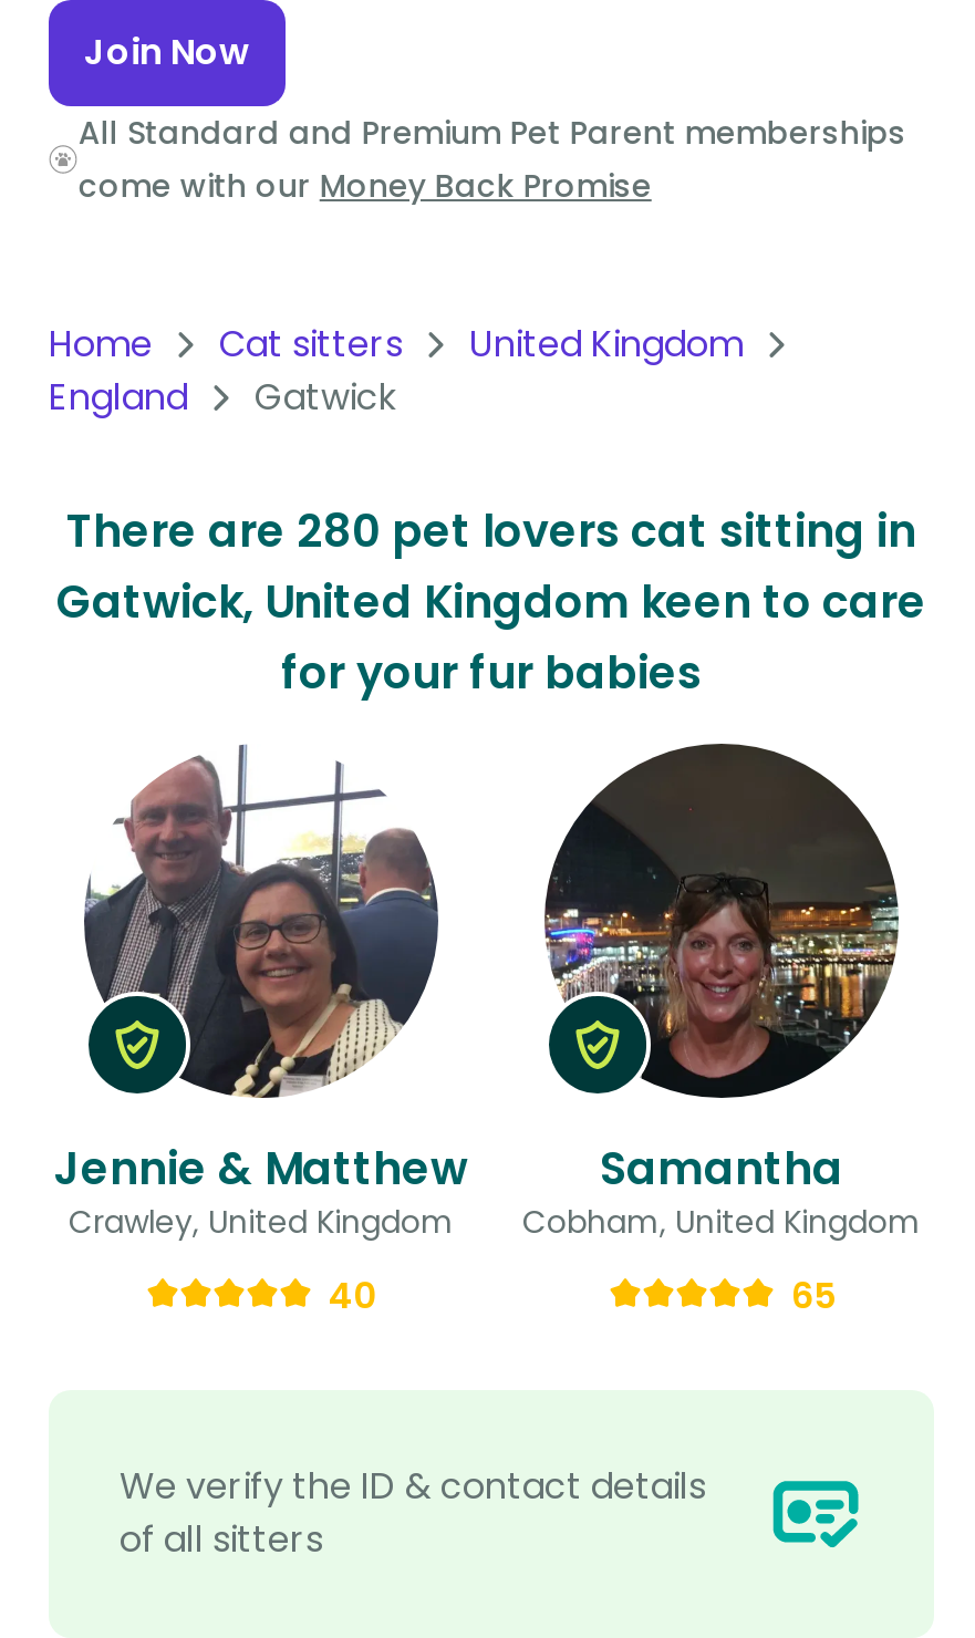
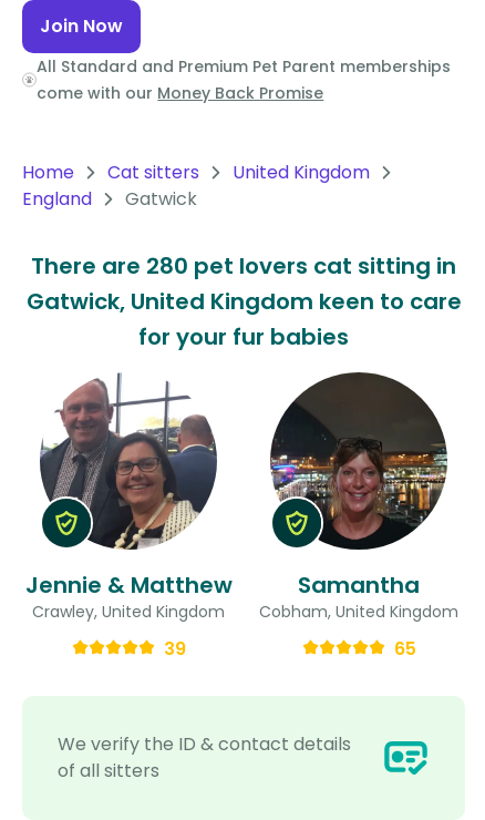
- 40
+ 39
